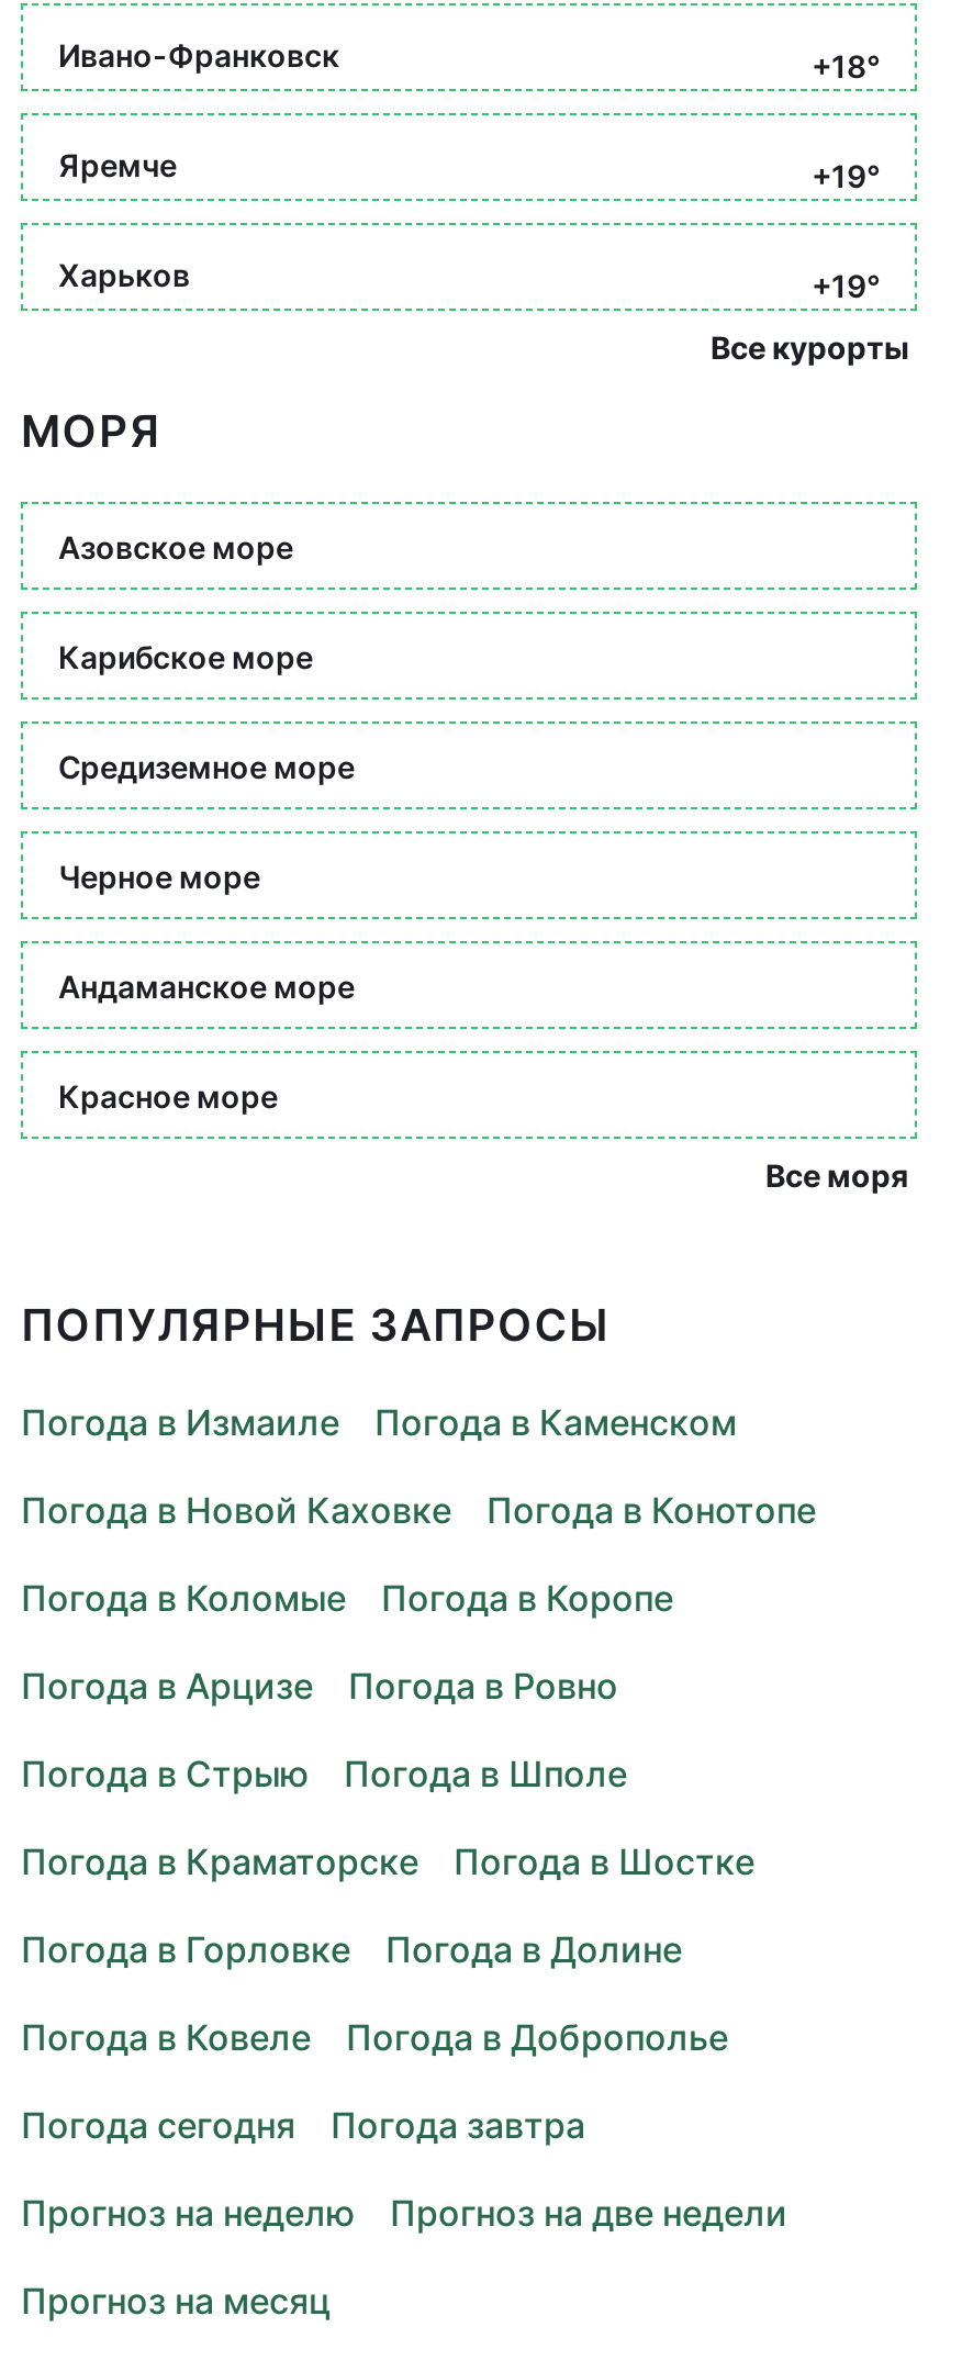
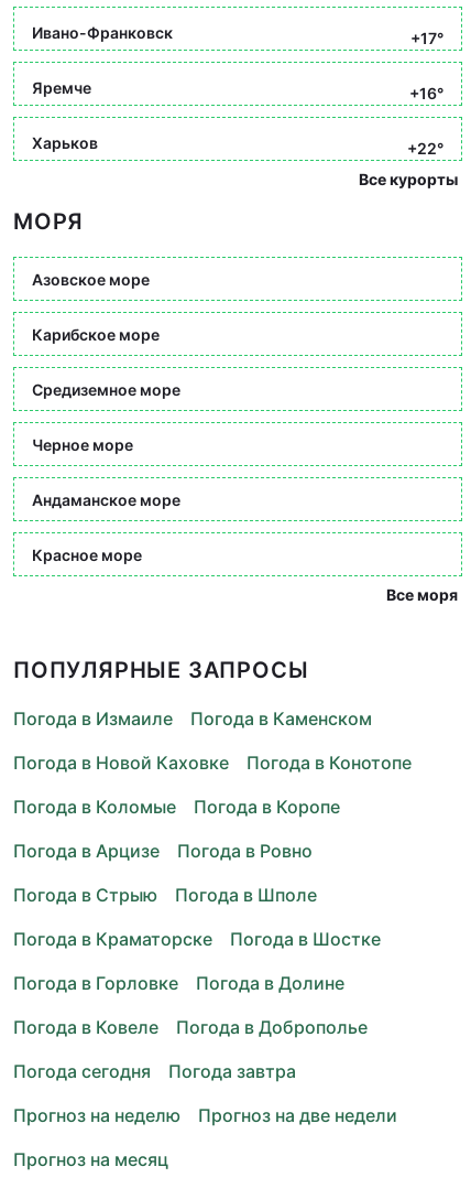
- +18°
+ +17°

- +19°
+ +16°

- +19°
+ +22°
